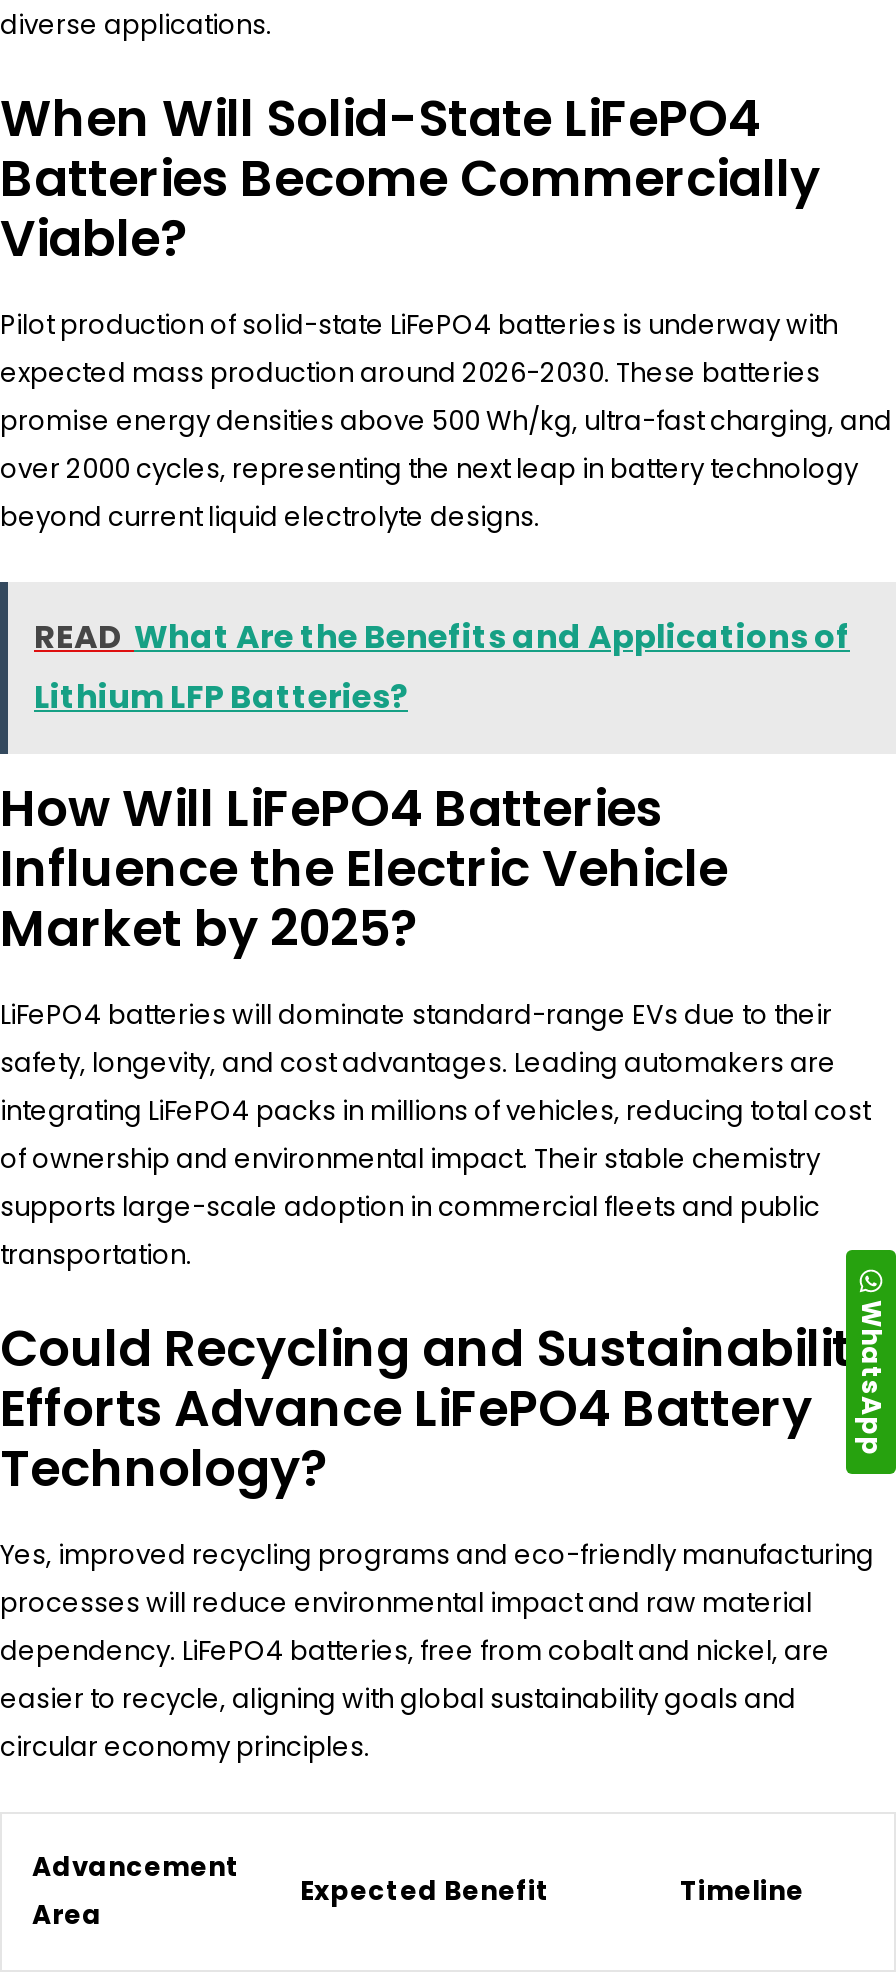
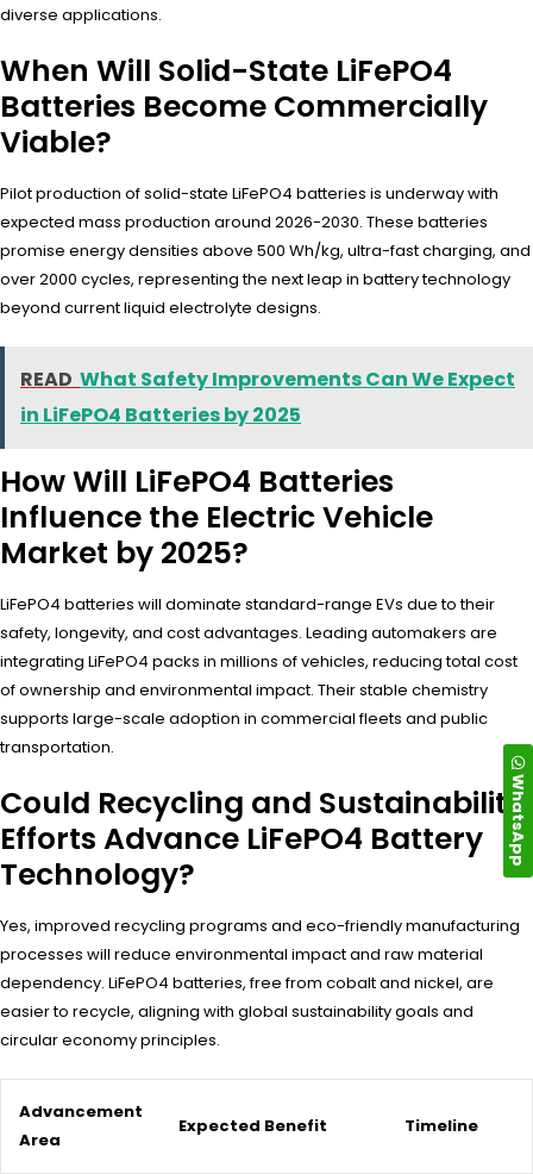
- READ What Are the Benefits and Applications of
- Lithium LFP Batteries?
+ READ What Safety Improvements Can We Expect
+ in LiFePO4 Batteries by 2025
